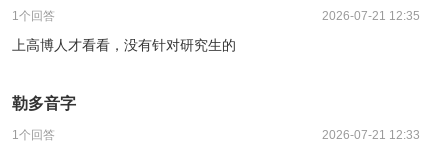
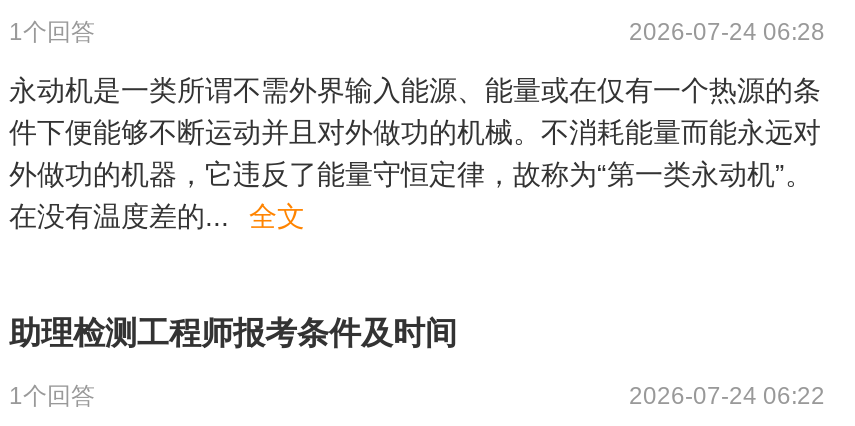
- 2026-07-21 12:35
+ 2026-07-24 06:28

- 上高博人才看看，没有针对研究生的
+ 永动机是一类所谓不需外界输入能源、能量或在仅有一个热源的条
+ 件下便能够不断运动并且对外做功的机械。不消耗能量而能永远对
+ 外做功的机器，它违反了能量守恒定律，故称为“第一类永动机”。
+ 在没有温度差的...
+ 全文

- 勒多音字
+ 助理检测工程师报考条件及时间

- 2026-07-21 12:33
+ 2026-07-24 06:22
